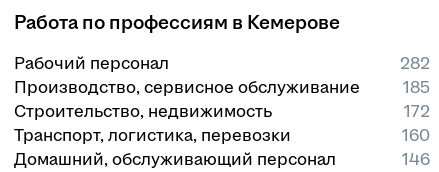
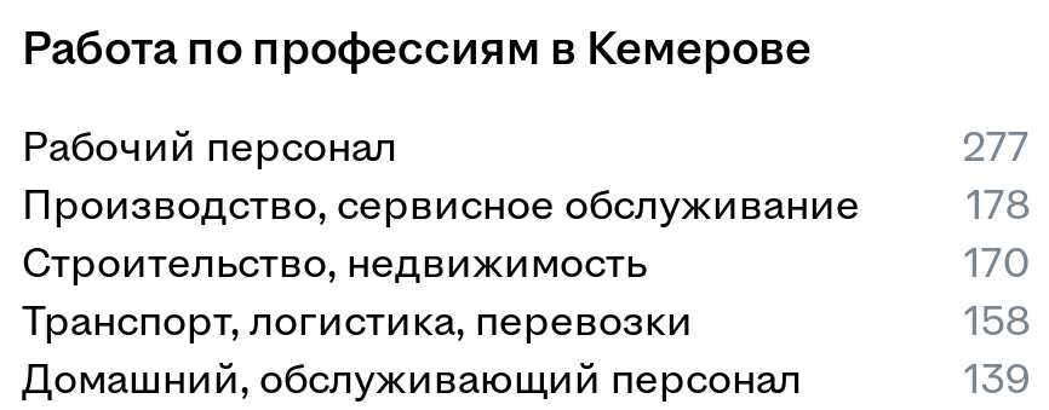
- 282
+ 277

- 185
+ 178

- 172
+ 170

- 160
+ 158

- 146
+ 139
